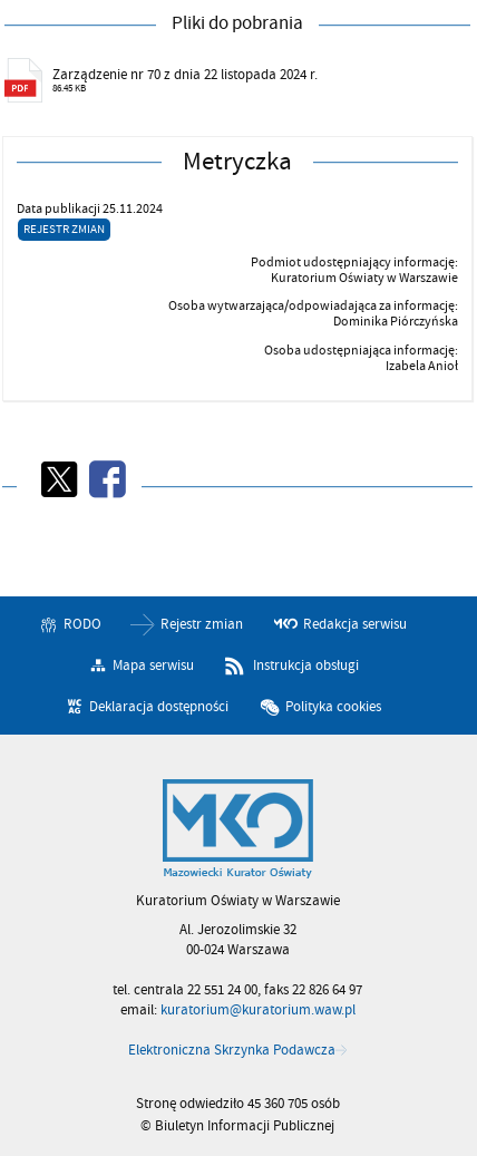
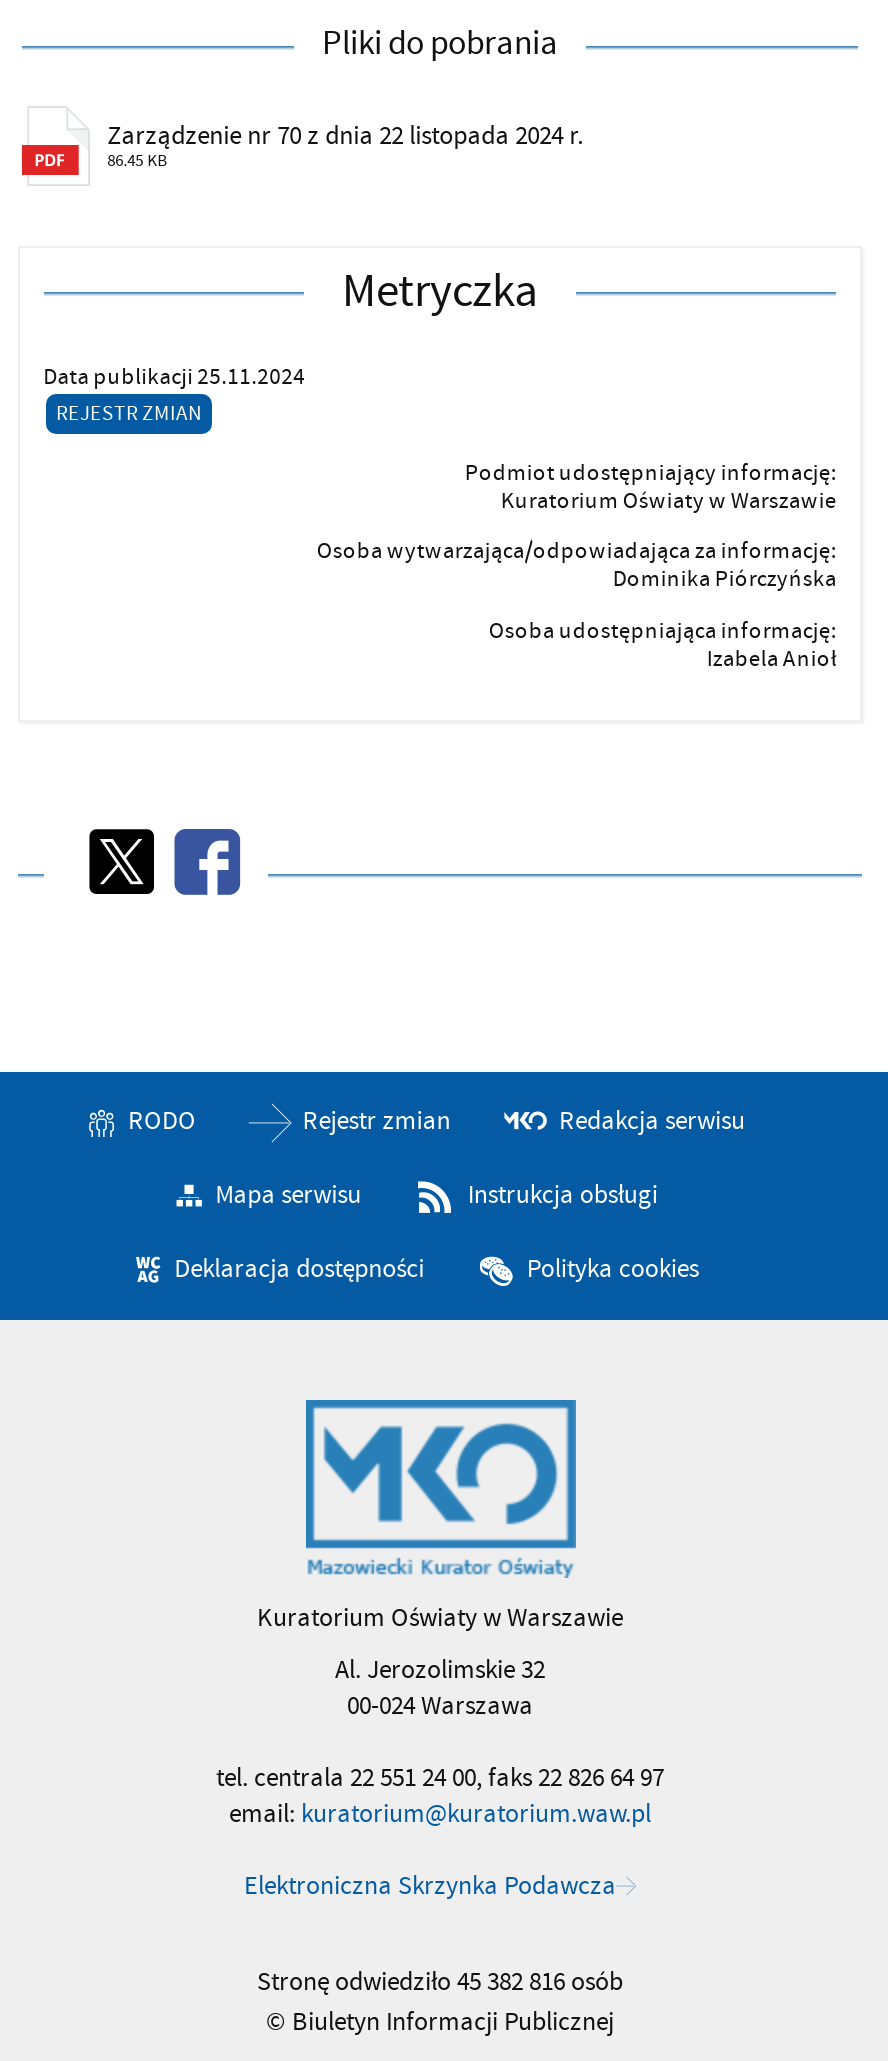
- Stronę odwiedziło 45 360 705 osób
+ Stronę odwiedziło 45 382 816 osób
